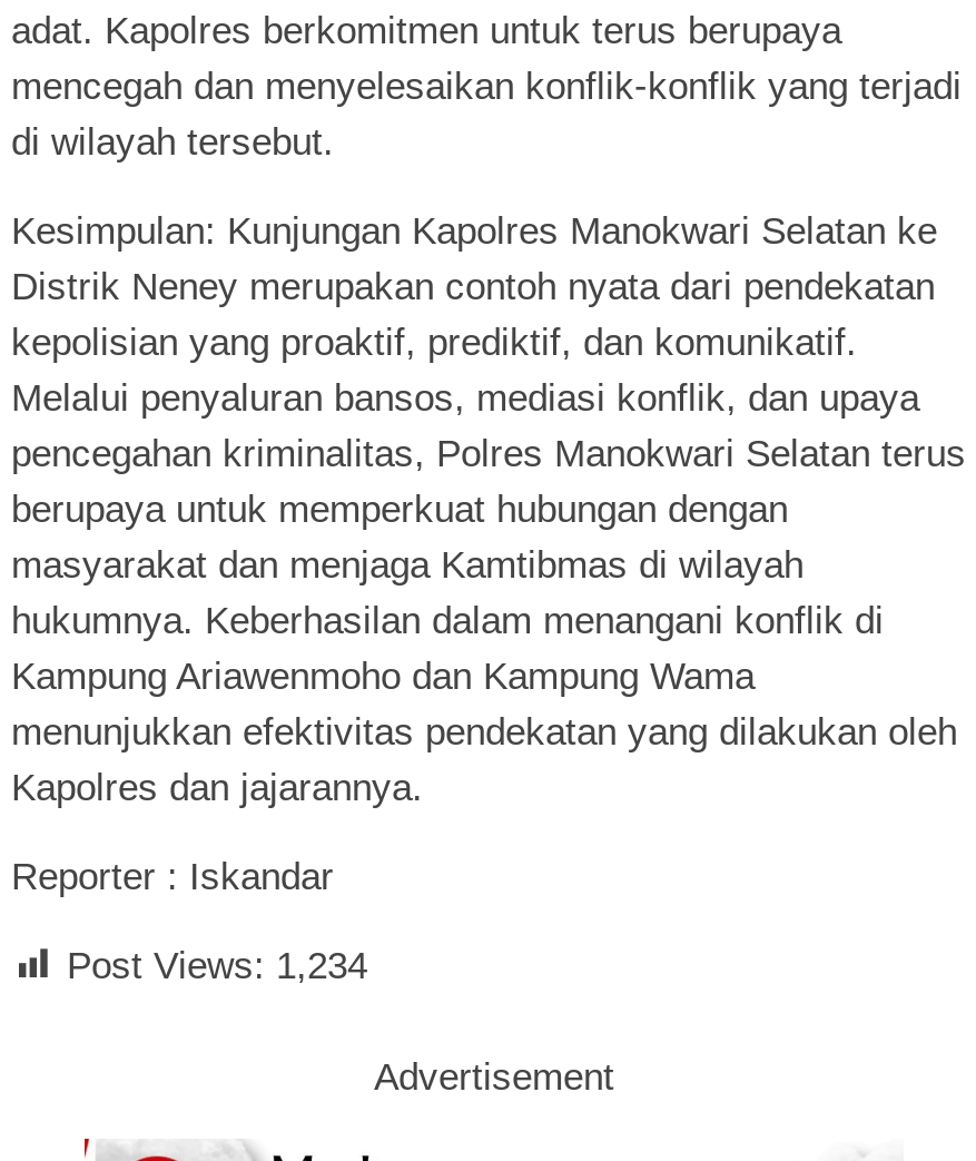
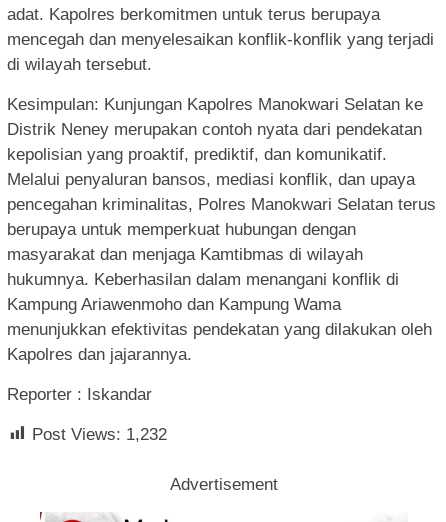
- Post Views: 1,234
+ Post Views: 1,232
